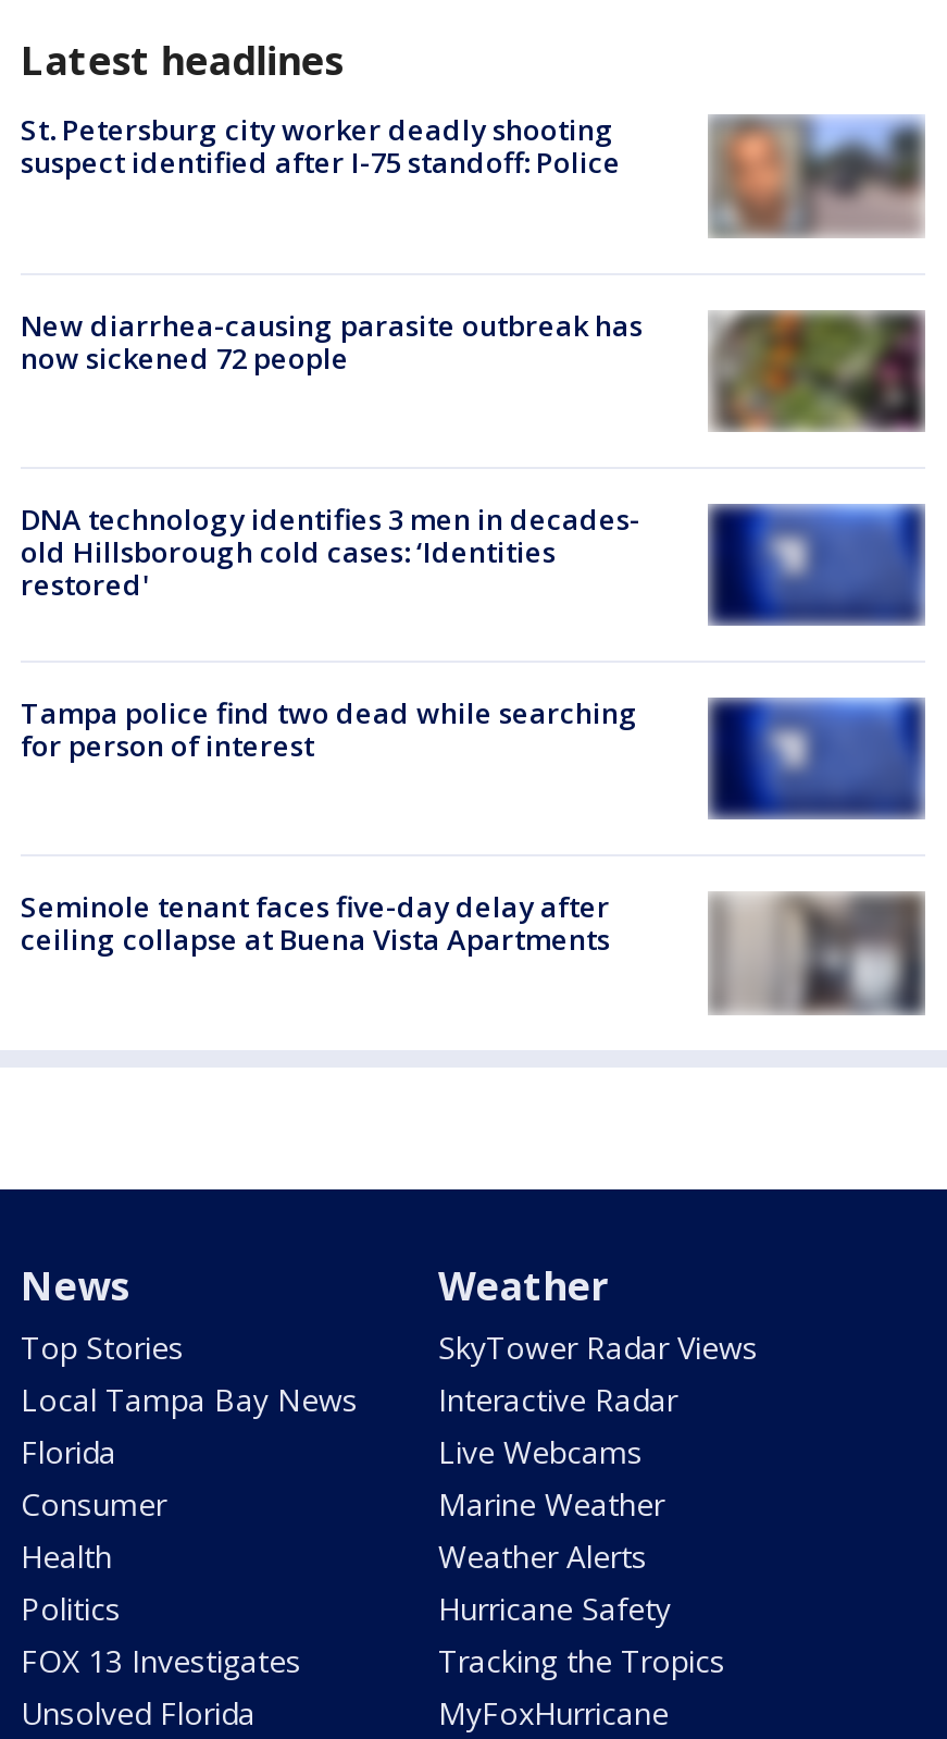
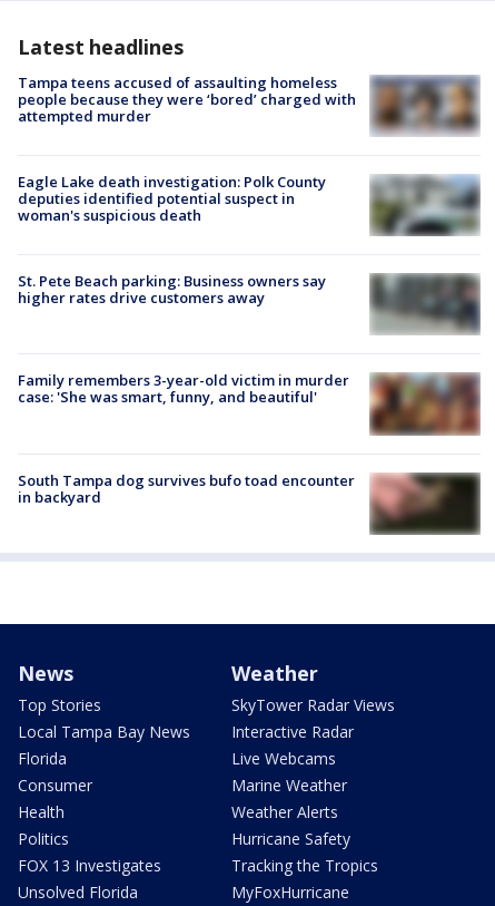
- St. Petersburg city worker deadly shooting
- suspect identified after I-75 standoff: Police
+ Tampa teens accused of assaulting homeless
+ people because they were ‘bored’ charged with
+ attempted murder

- [image]
+ [image]

- New diarrhea-causing parasite outbreak has
- now sickened 72 people
+ Eagle Lake death investigation: Polk County
+ deputies identified potential suspect in
+ woman's suspicious death

- [image]
+ [image]

- [image]
- DNA technology identifies 3 men in decades-
- old Hillsborough cold cases: ‘Identities
- restored'
+ [image]
+ St. Pete Beach parking: Business owners say
+ higher rates drive customers away

- [image]
- Tampa police find two dead while searching
- for person of interest
+ [image]
+ Family remembers 3-year-old victim in murder
+ case: 'She was smart, funny, and beautiful'

- Seminole tenant faces five-day delay after
- ceiling collapse at Buena Vista Apartments
+ South Tampa dog survives bufo toad encounter
+ in backyard

- [image]
+ [image]
